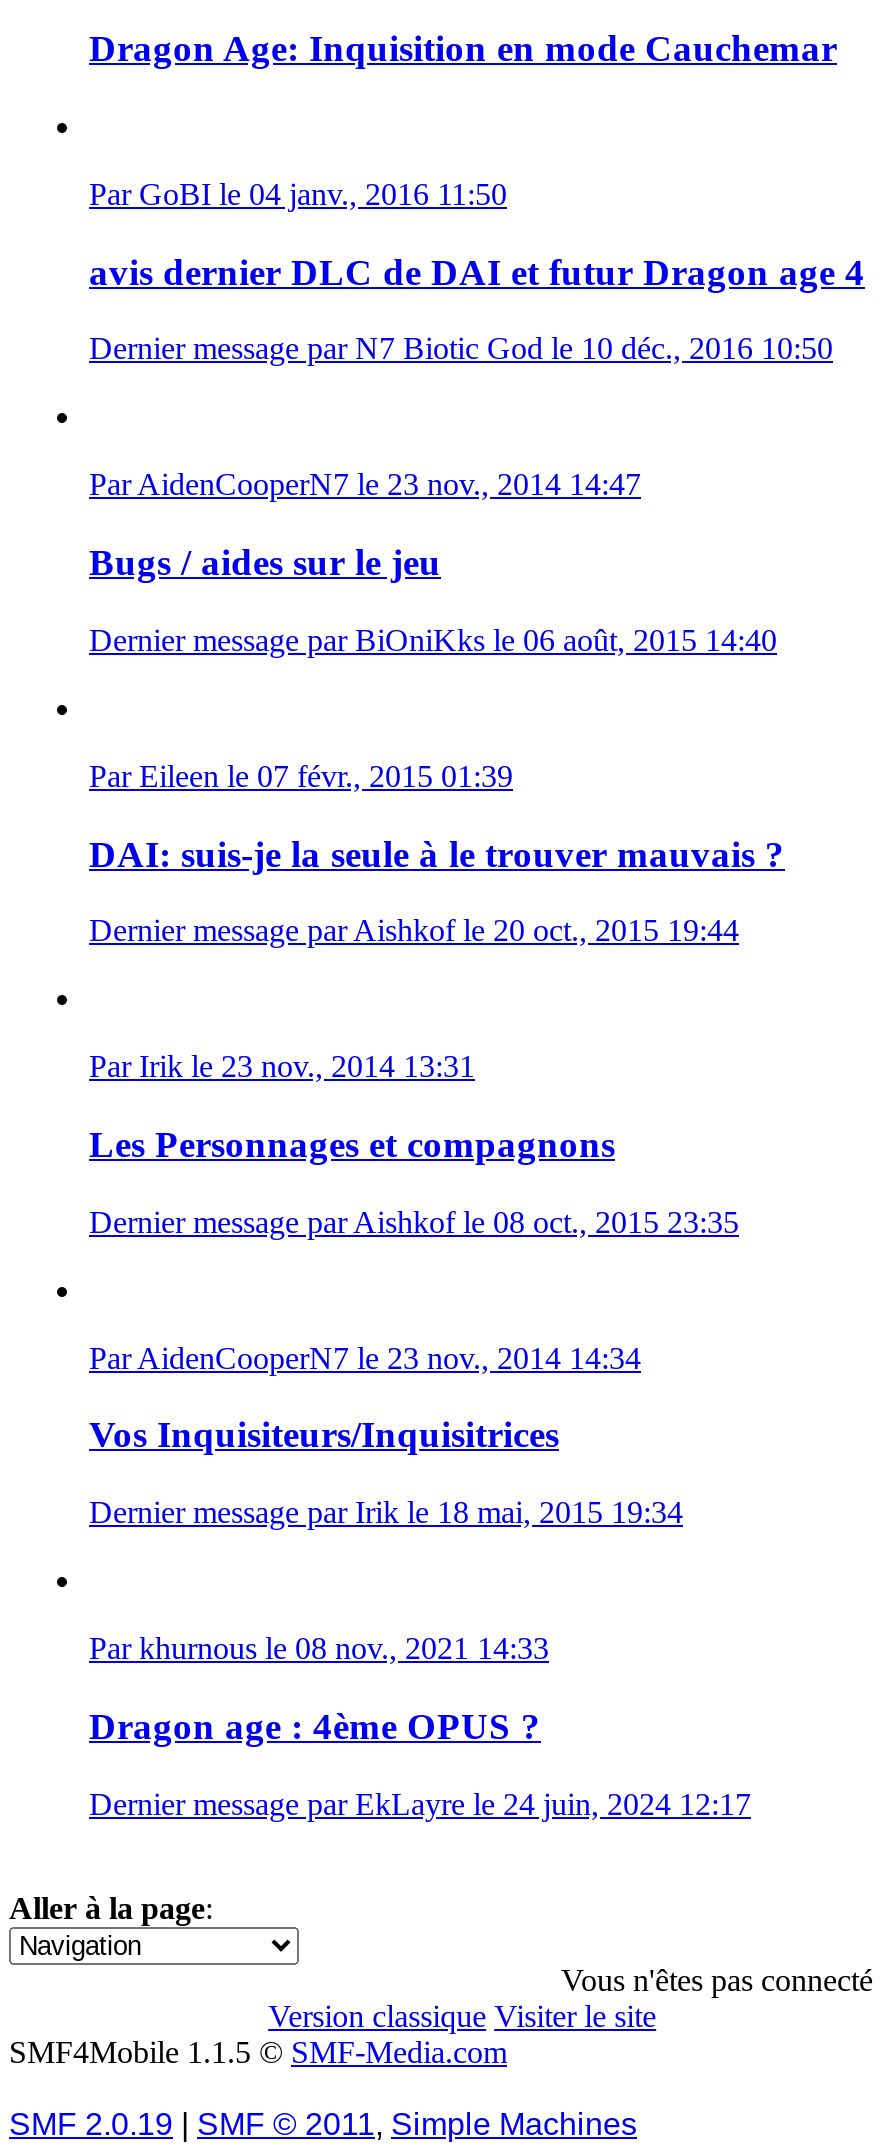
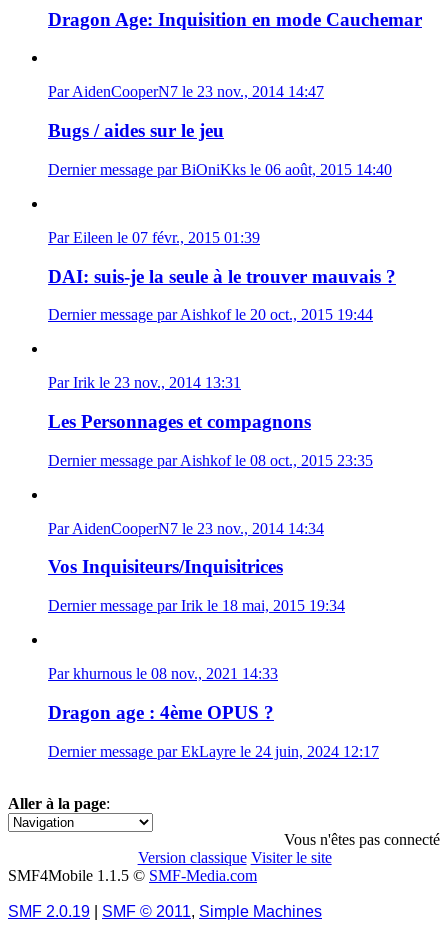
- Par GoBI le 04 janv., 2016 11:50
- avis dernier DLC de DAI et futur Dragon age 4
- Dernier message par N7 Biotic God le 10 déc., 2016 10:50
